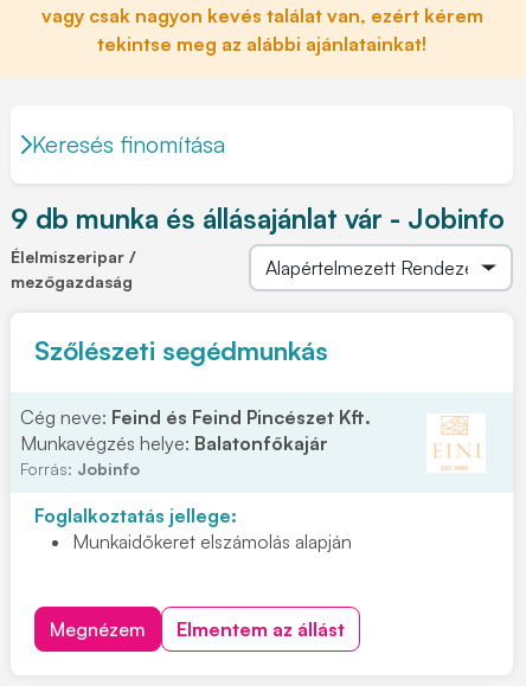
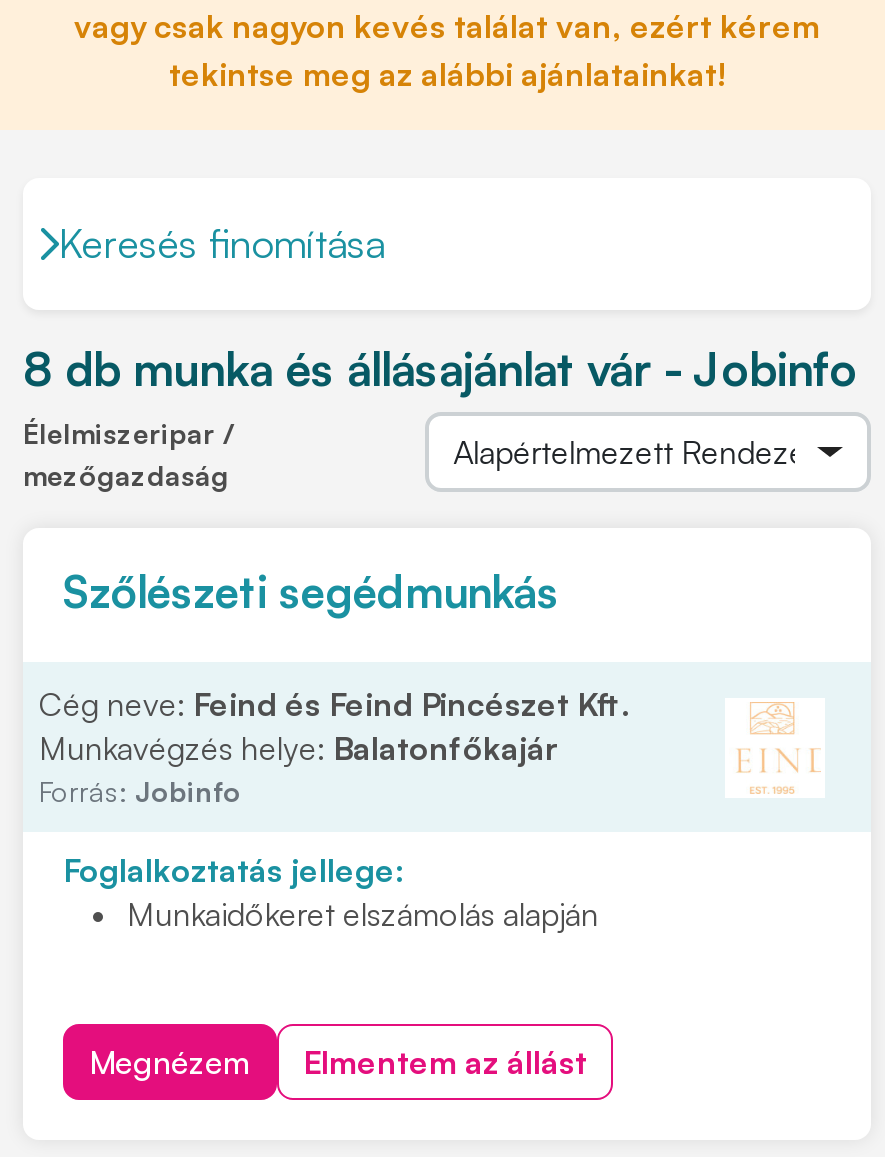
- 9 db munka és állásajánlat vár - Jobinfo
+ 8 db munka és állásajánlat vár - Jobinfo
